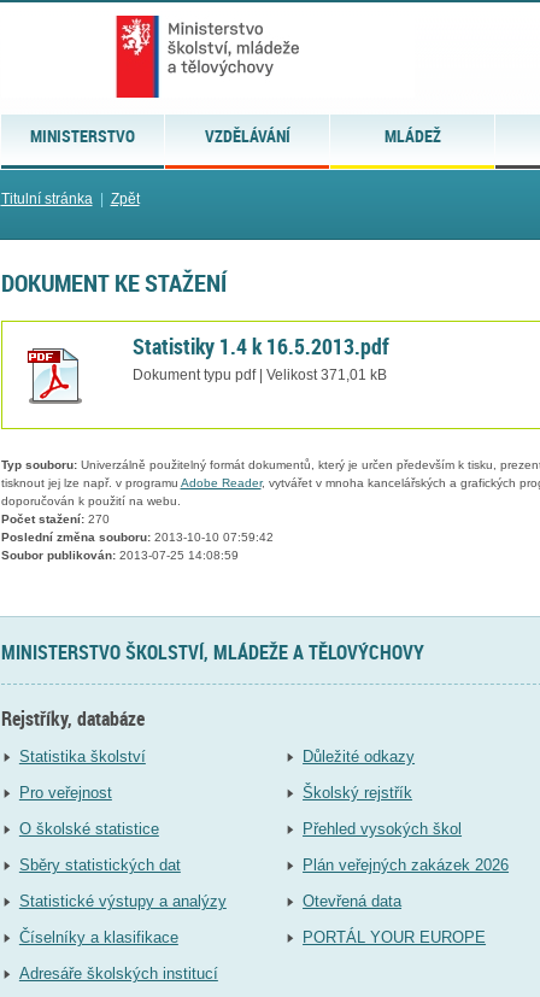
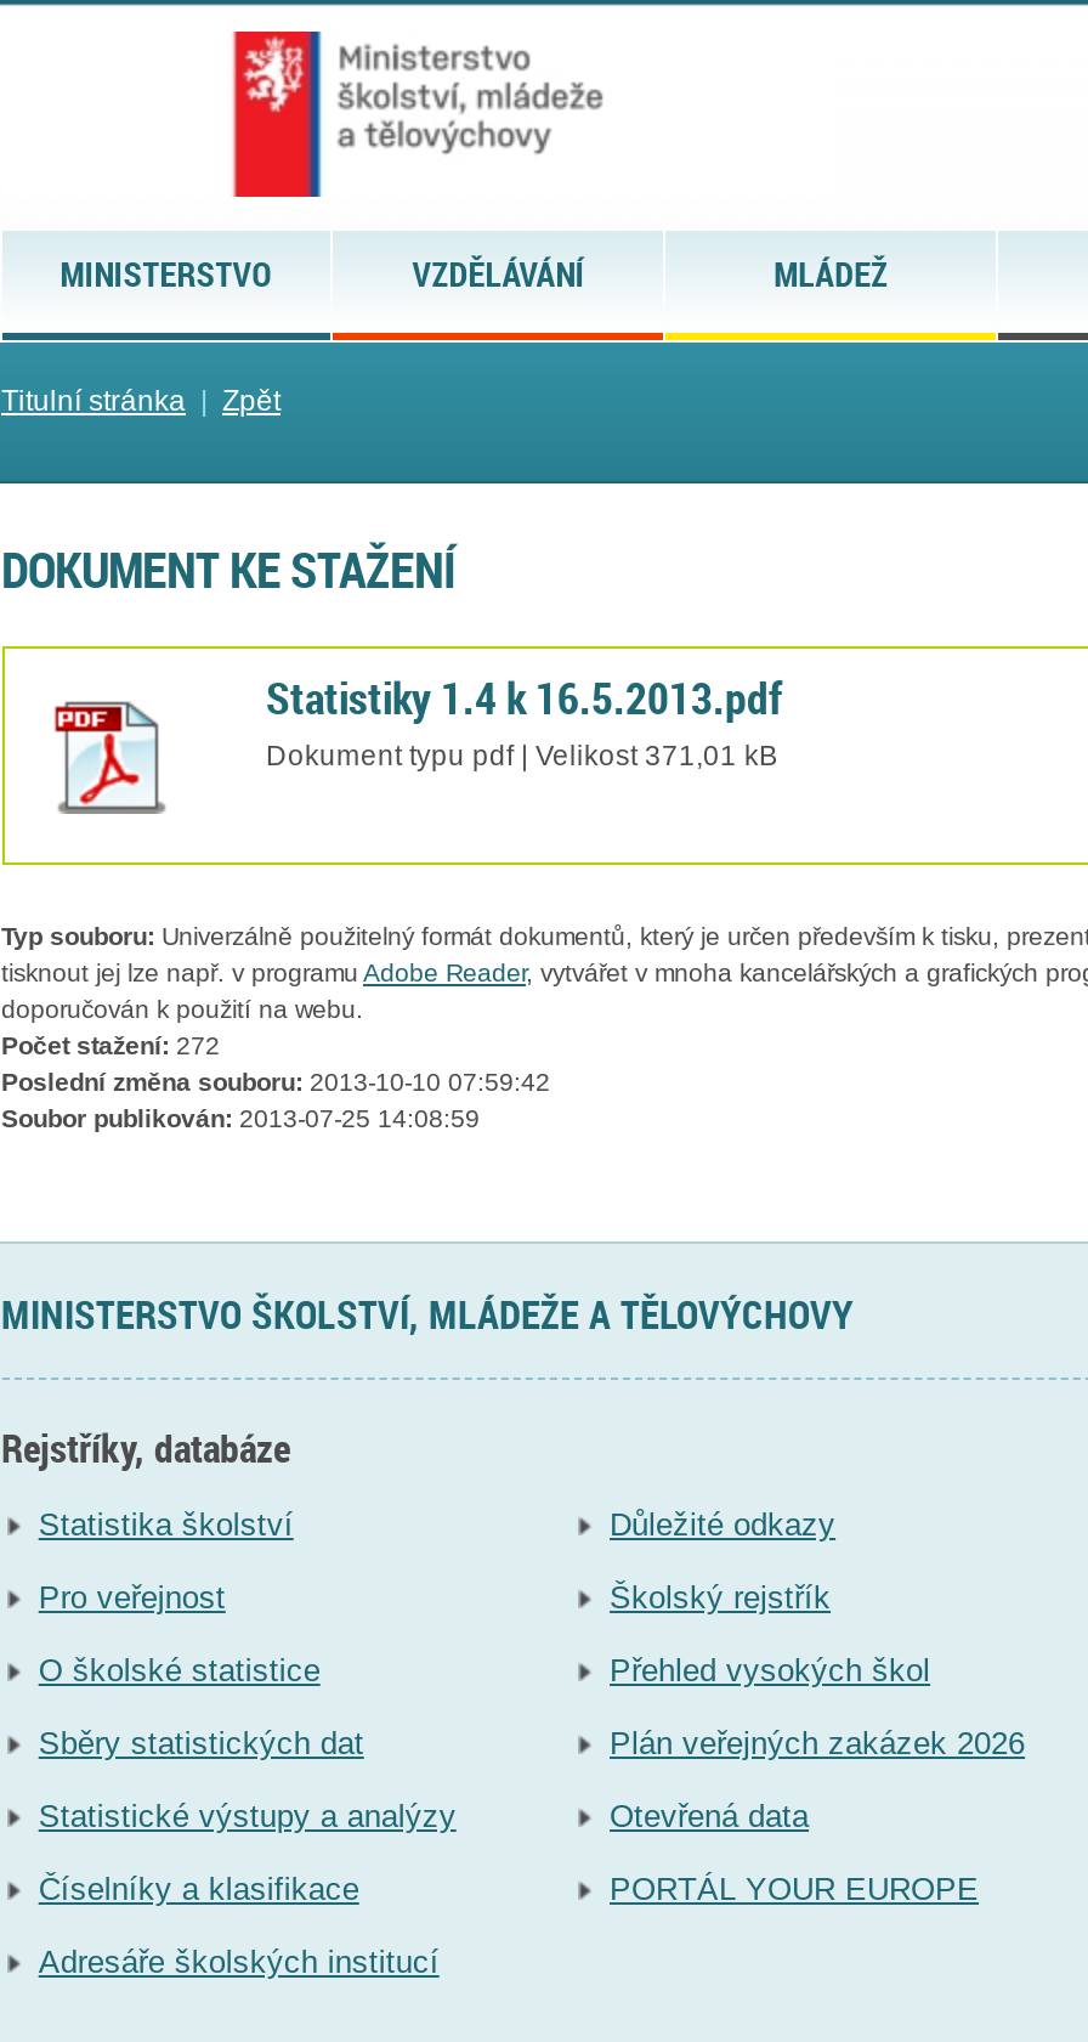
- Počet stažení: 270
+ Počet stažení: 272
